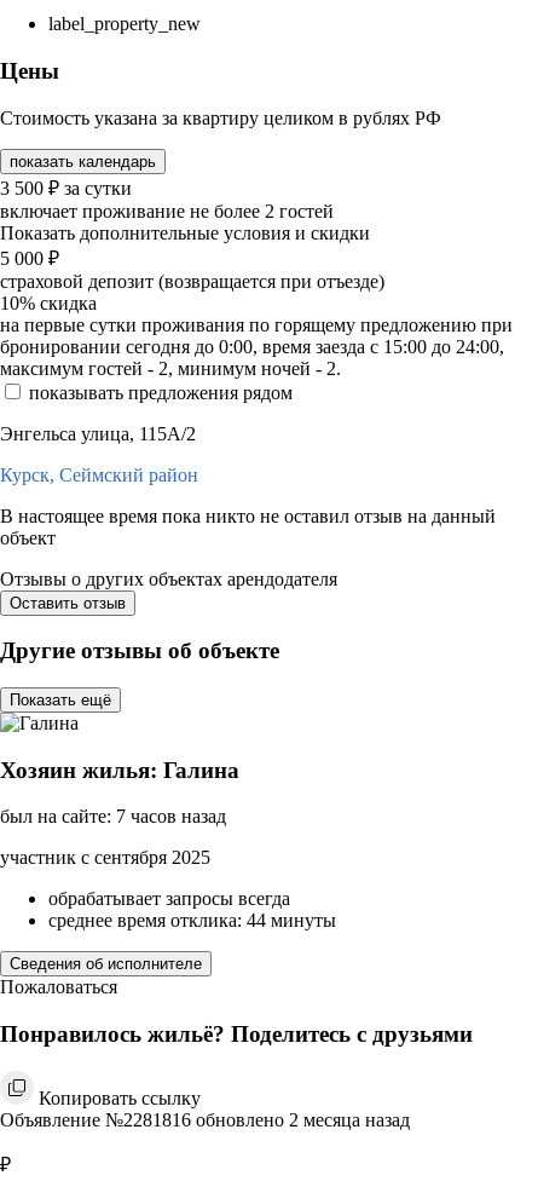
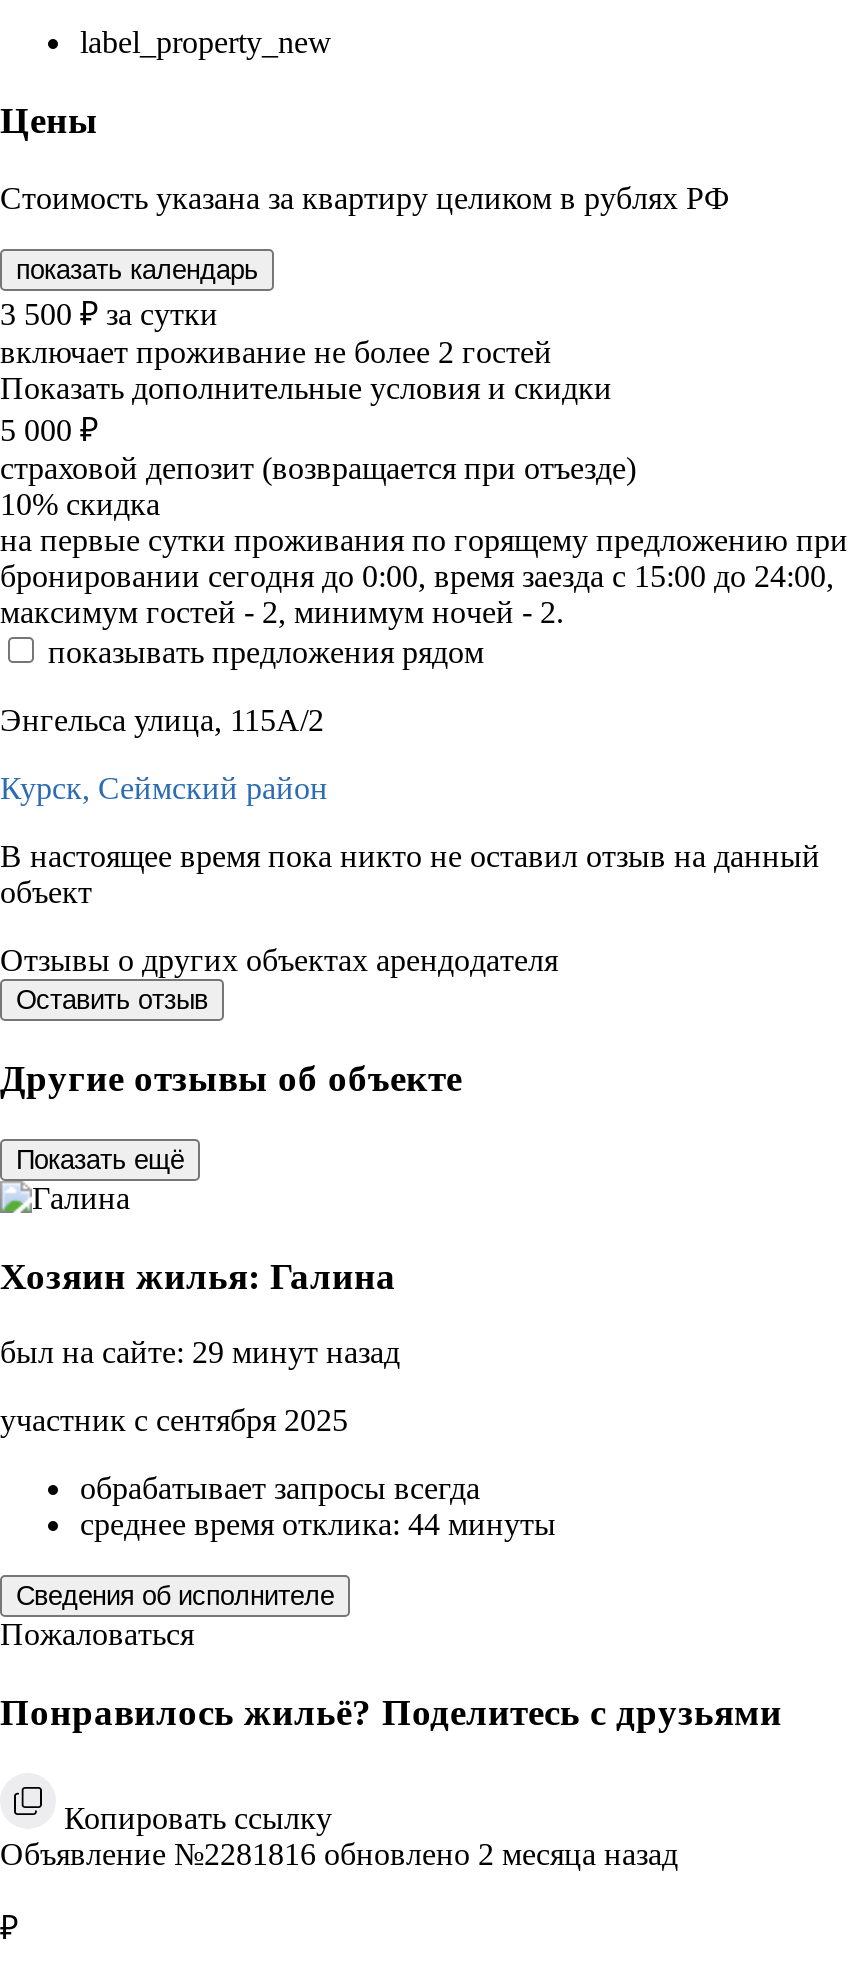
- был на сайте: 7 часов назад
+ был на сайте: 29 минут назад
